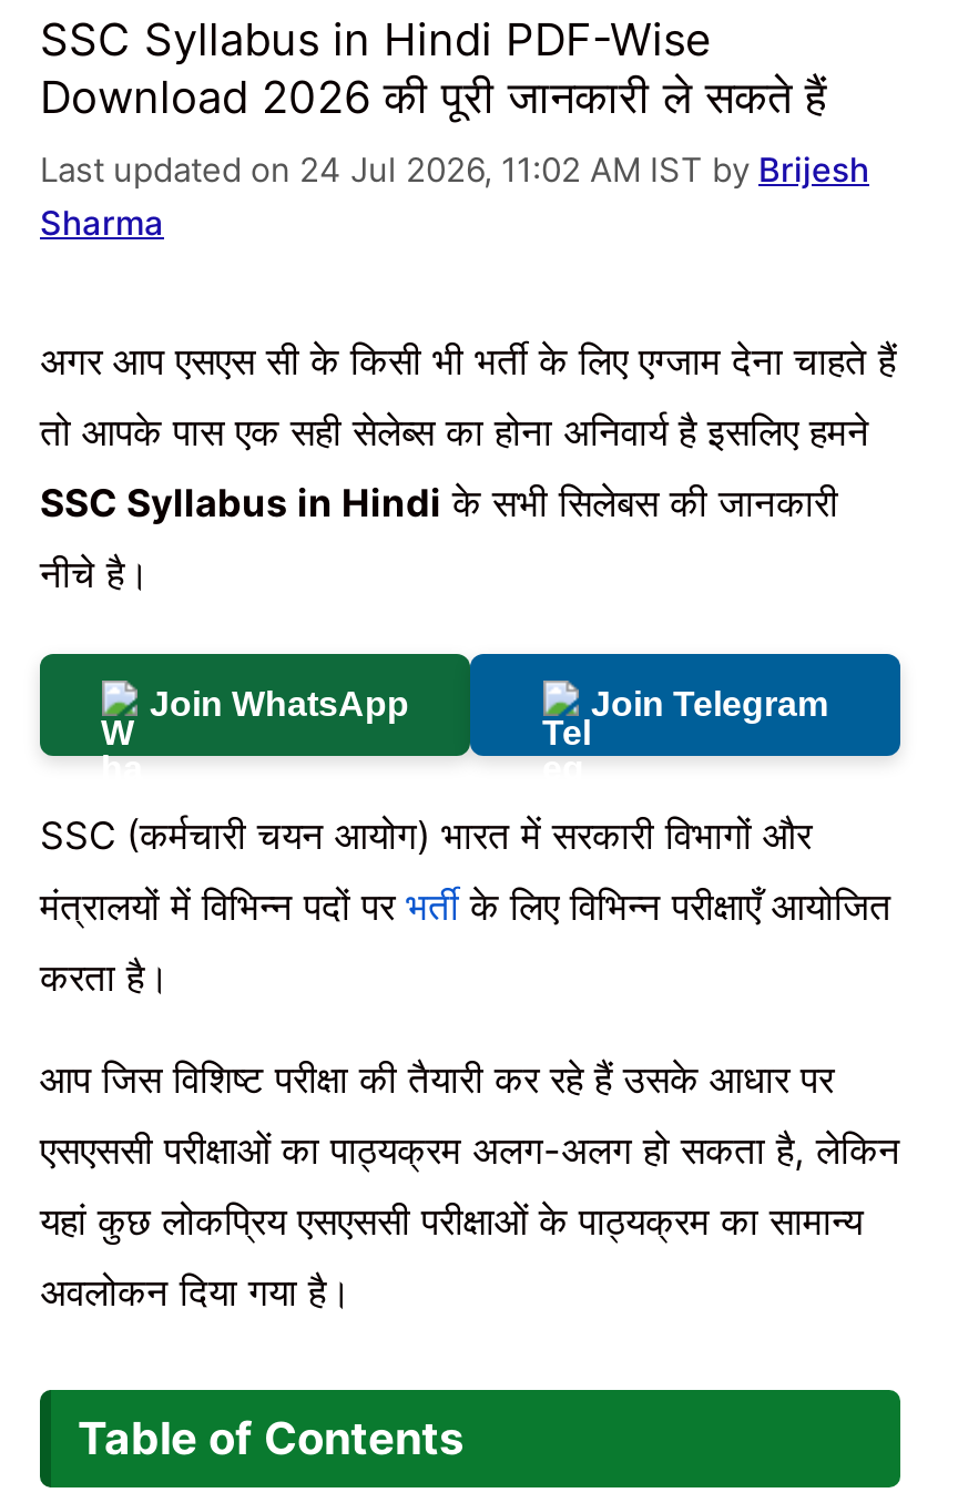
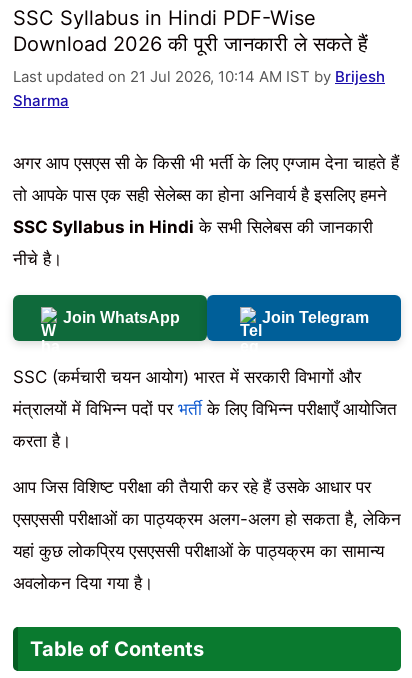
- Last updated on 24 Jul 2026, 11:02 AM IST by Brijesh
+ Last updated on 21 Jul 2026, 10:14 AM IST by Brijesh
